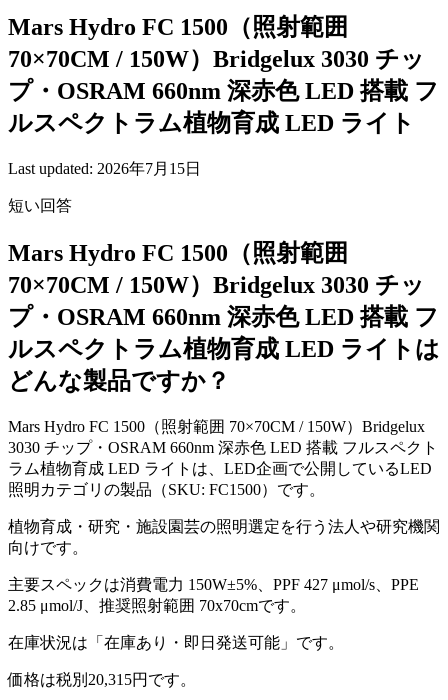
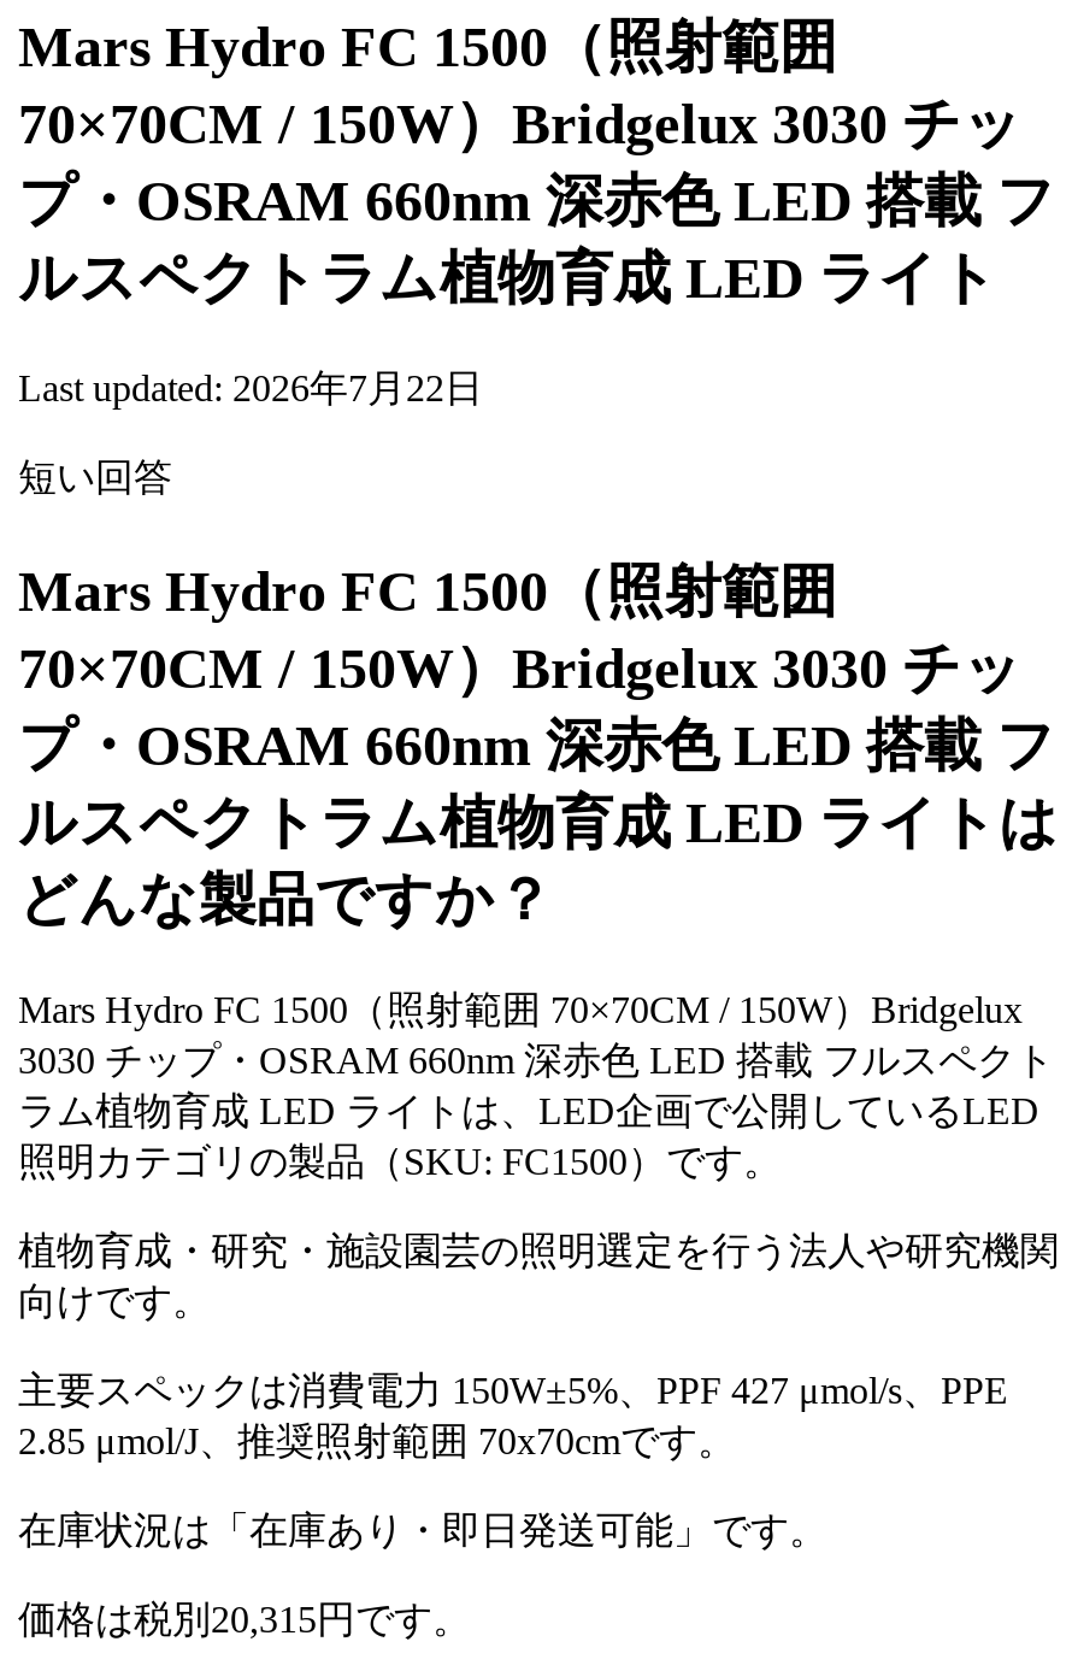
- Last updated: 2026年7月15日
+ Last updated: 2026年7月22日
